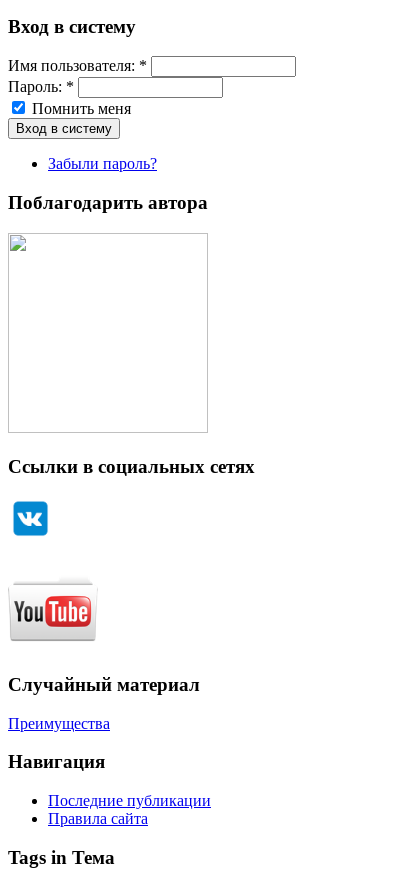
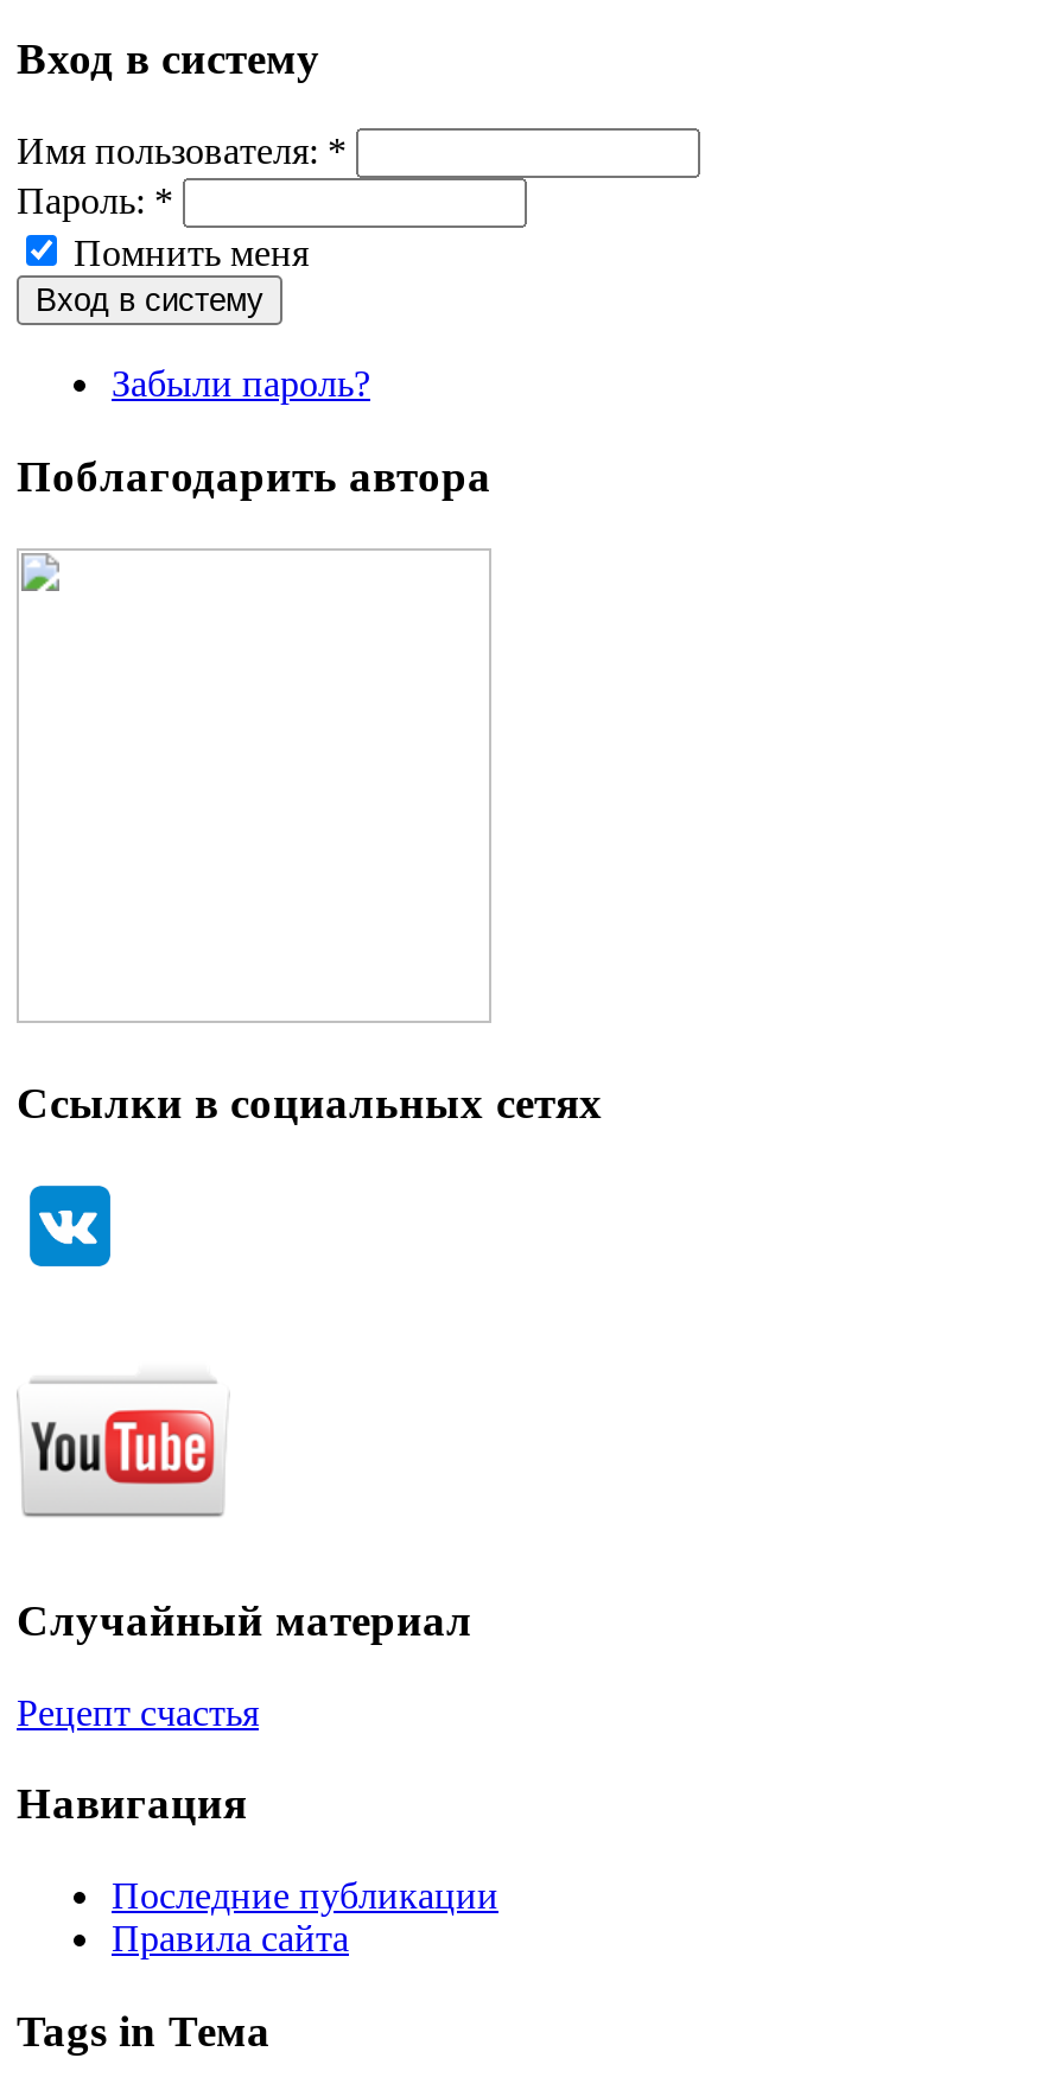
- Преимущества
+ Рецепт счастья
